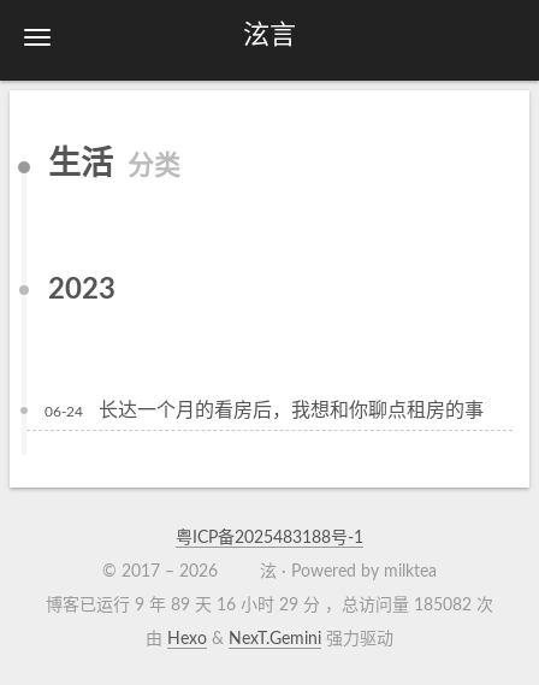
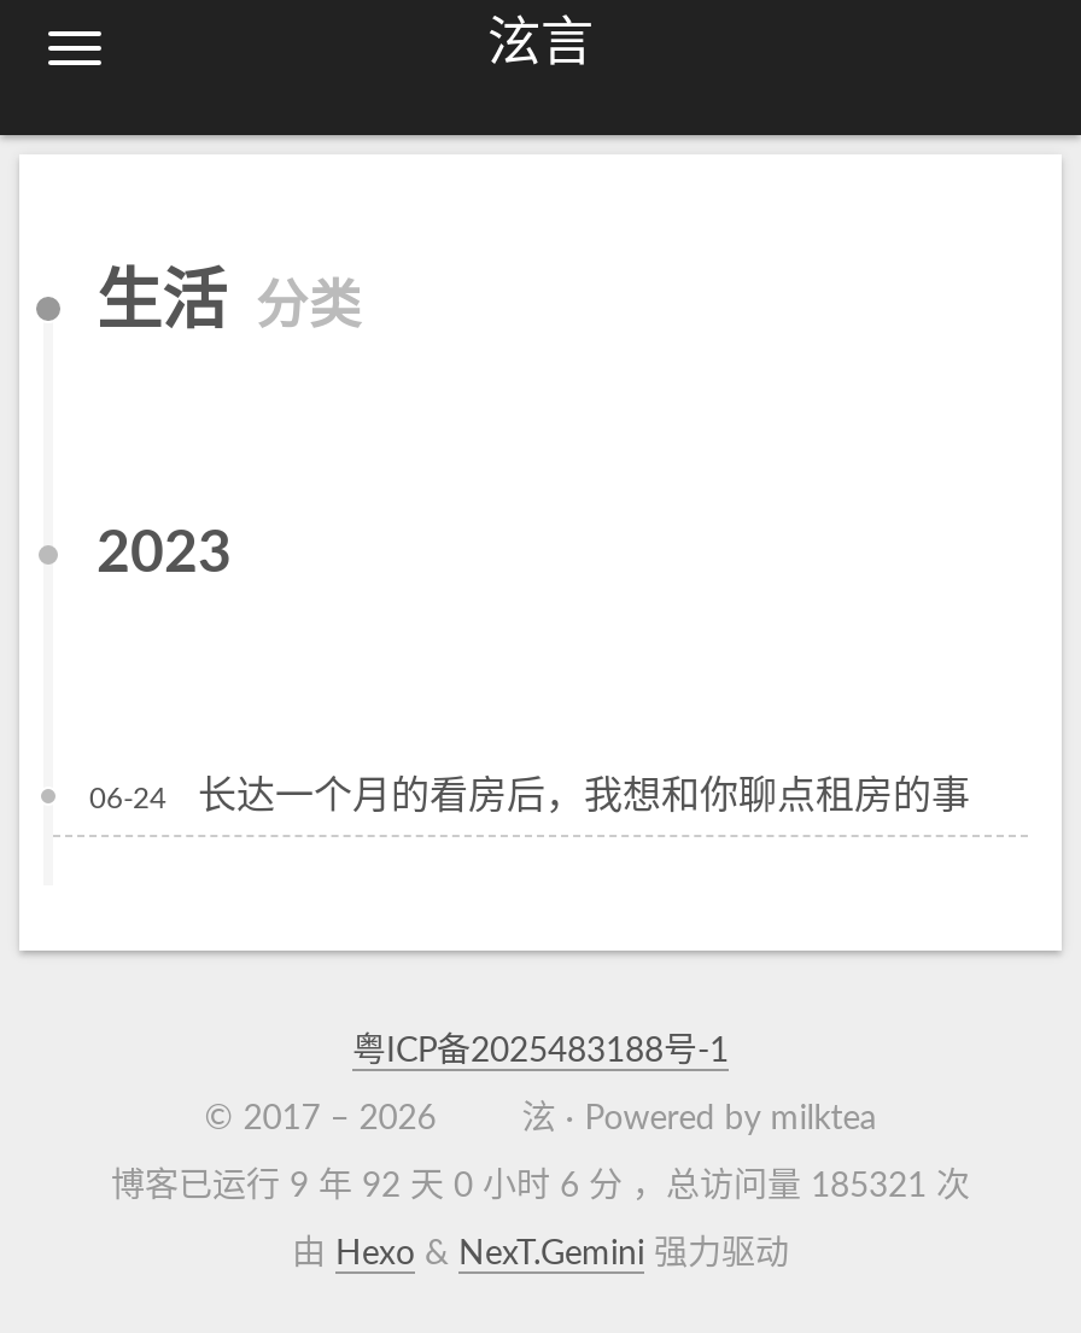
- 博客已运行 9 年 89 天 16 小时 29 分 ，总访问量185082次
+ 博客已运行 9 年 92 天 0 小时 6 分 ，总访问量185321次
